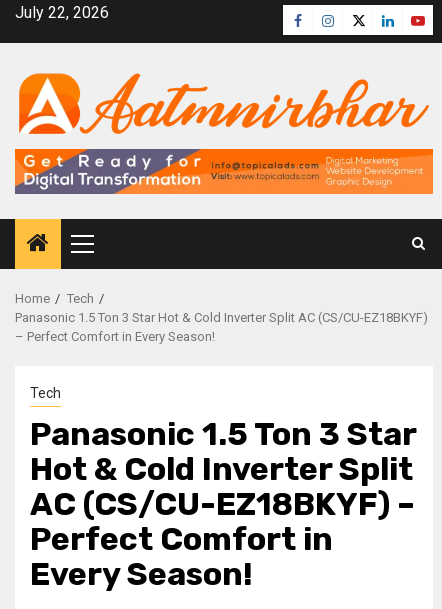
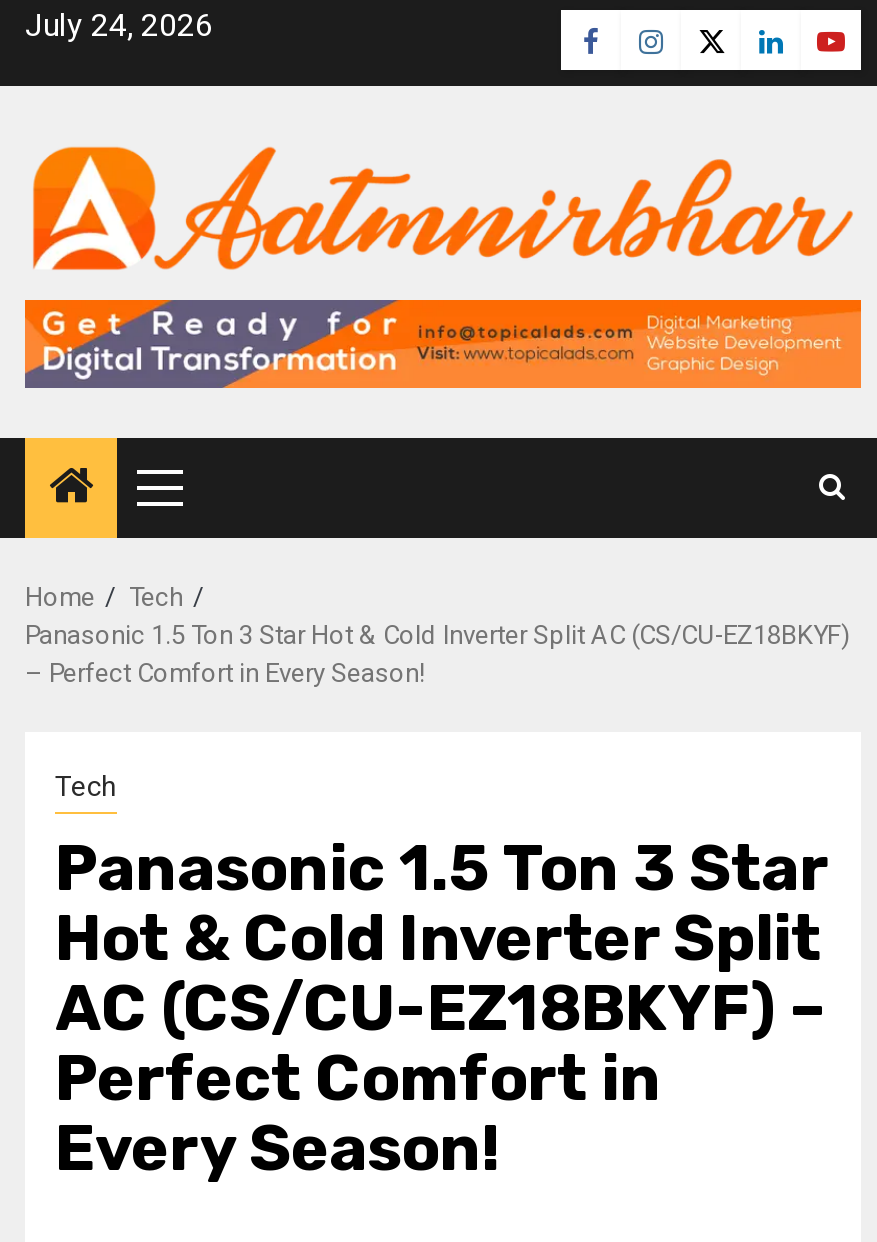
- July 22, 2026
+ July 24, 2026
